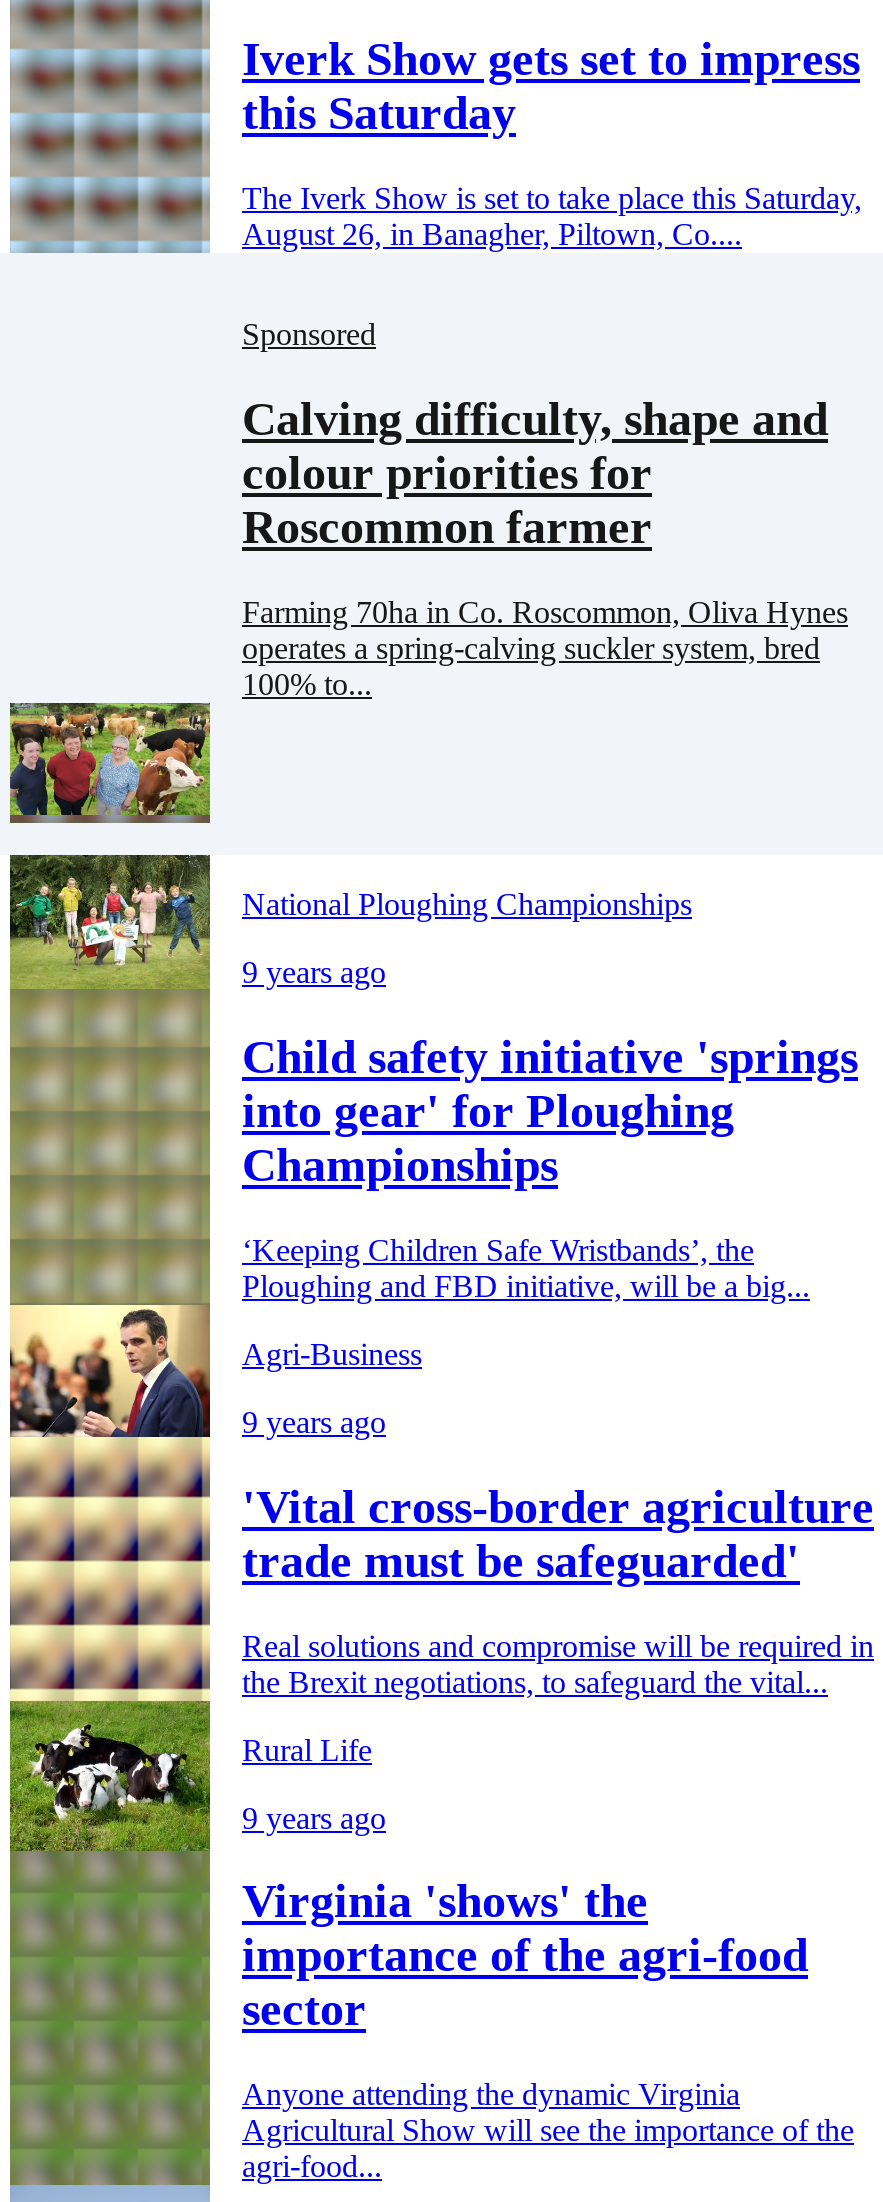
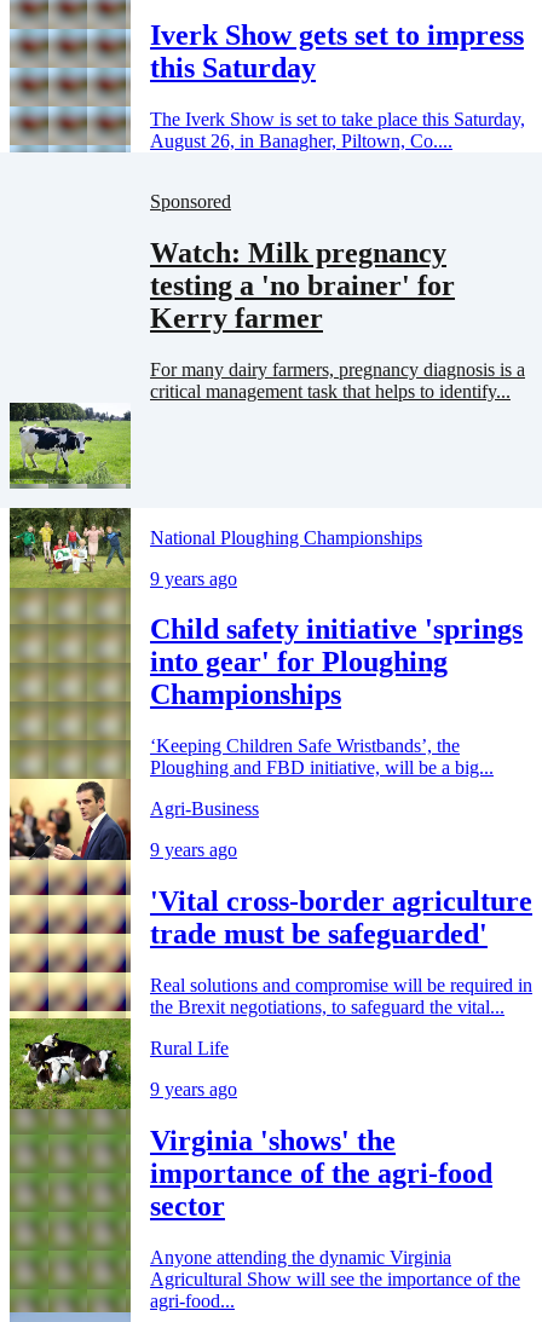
- Calving difficulty, shape and
- colour priorities for
- Roscommon farmer
+ Watch: Milk pregnancy
+ testing a 'no brainer' for
+ Kerry farmer

- Farming 70ha in Co. Roscommon, Oliva Hynes
- operates a spring-calving suckler system, bred
- 100% to...
+ For many dairy farmers, pregnancy diagnosis is a
+ critical management task that helps to identify...

- [image]
+ [image]
